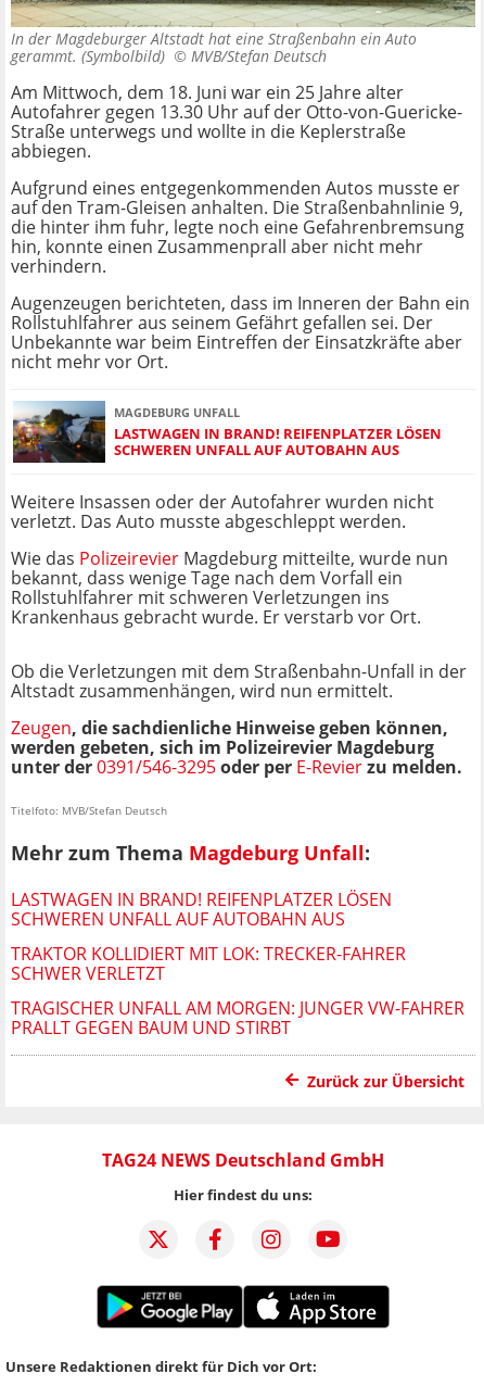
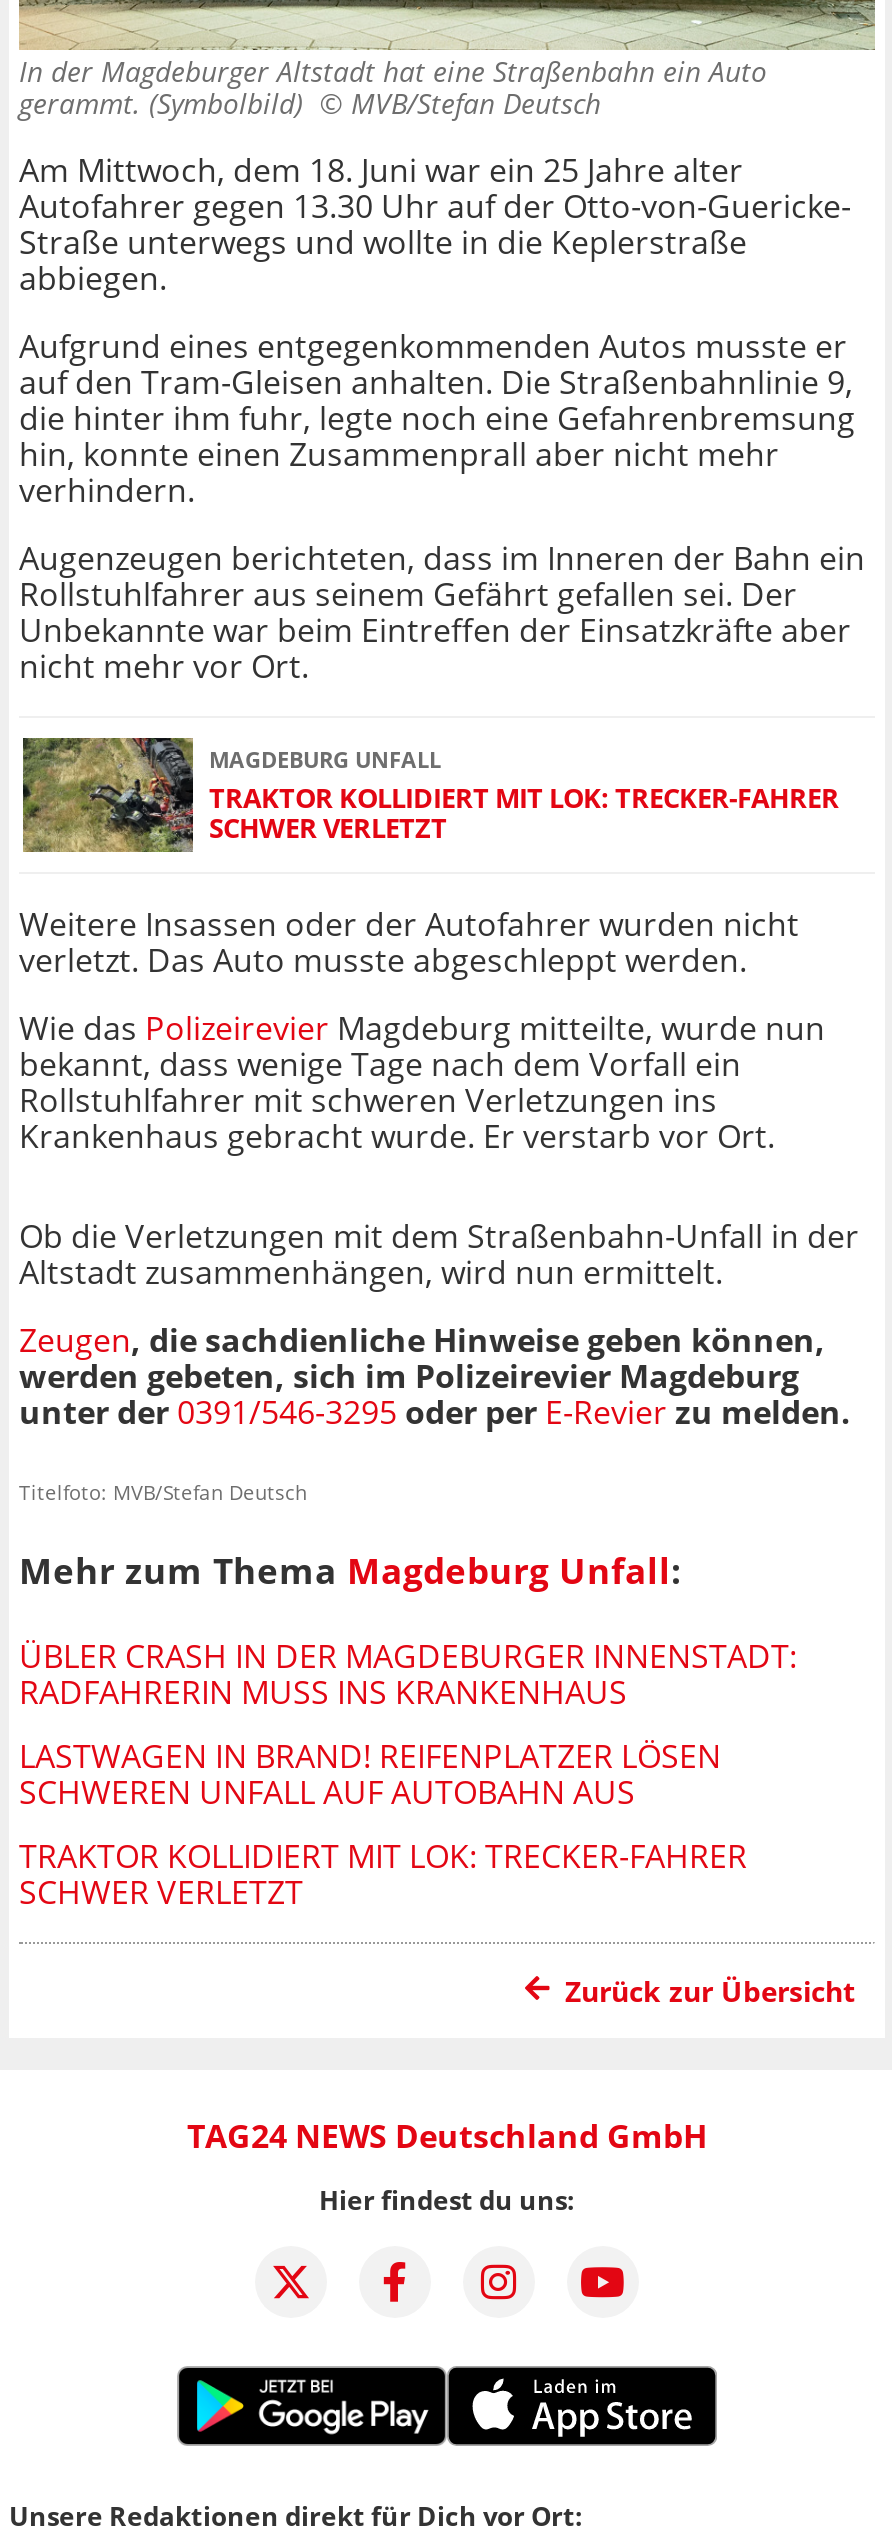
- [image]
- LASTWAGEN IN BRAND! REIFENPLATZER LÖSEN
- SCHWEREN UNFALL AUF AUTOBAHN AUS
+ [image]
+ TRAKTOR KOLLIDIERT MIT LOK: TRECKER-FAHRER
+ SCHWER VERLETZT

+ ÜBLER CRASH IN DER MAGDEBURGER INNENSTADT:
+ RADFAHRERIN MUSS INS KRANKENHAUS

moved down: LASTWAGEN IN BRAND! REIFENPLATZER LÖSEN | SCHWEREN UNFALL AUF AUTOBAHN AUS | TRAKTOR KOLLIDIERT MIT LOK: TRECKER-FAHRER | SCHWER VERLETZT

- TRAGISCHER UNFALL AM MORGEN: JUNGER VW-FAHRER
- PRALLT GEGEN BAUM UND STIRBT
